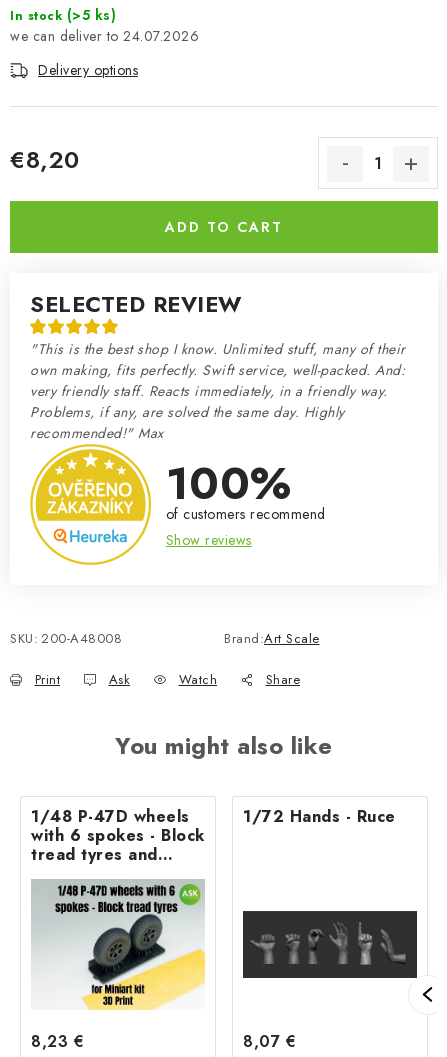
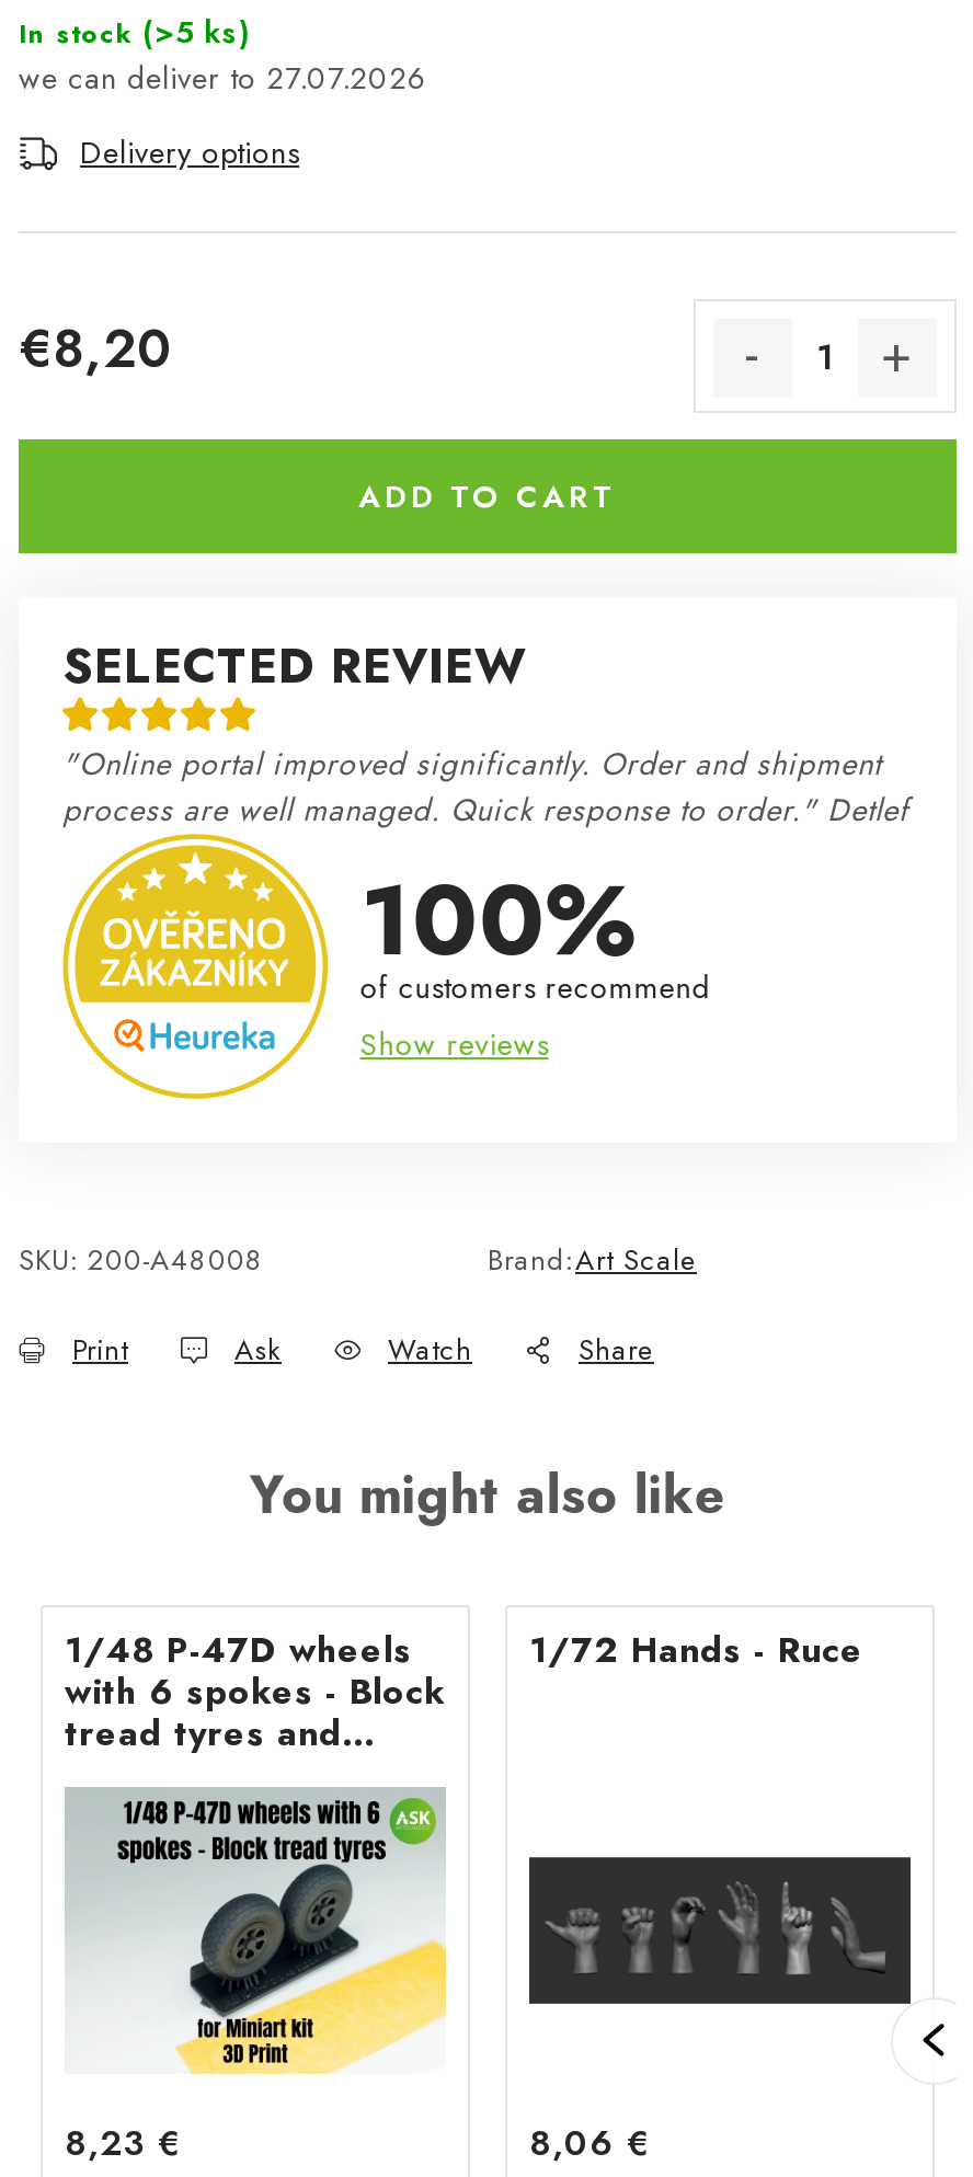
- 24.07.2026
+ 27.07.2026

- "This is the best shop I know. Unlimited stuff, many of their
- own making, fits perfectly. Swift service, well-packed. And:
- very friendly staff. Reacts immediately, in a friendly way.
- Problems, if any, are solved the same day. Highly
- recommended!" Max
+ "Online portal improved significantly. Order and shipment
+ process are well managed. Quick response to order." Detlef

- 8,07 €
+ 8,06 €
